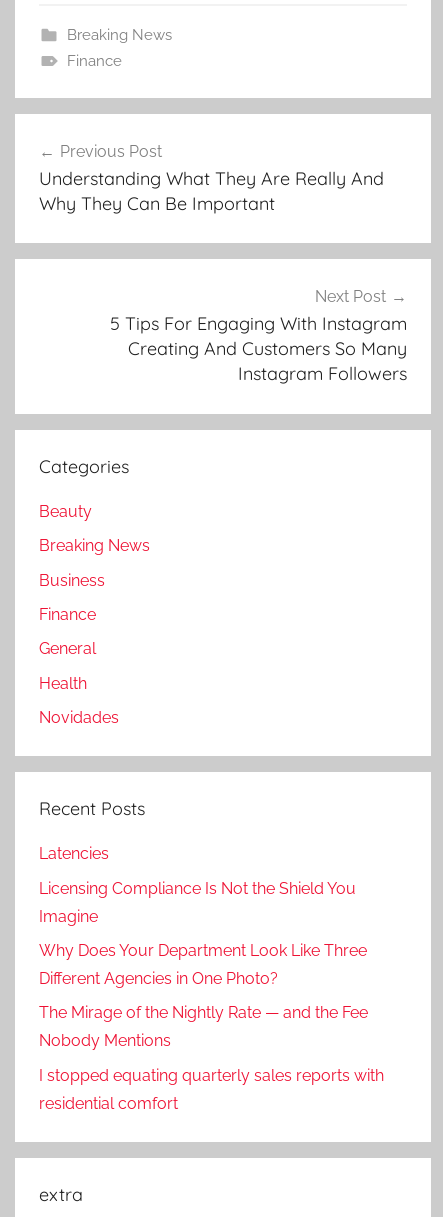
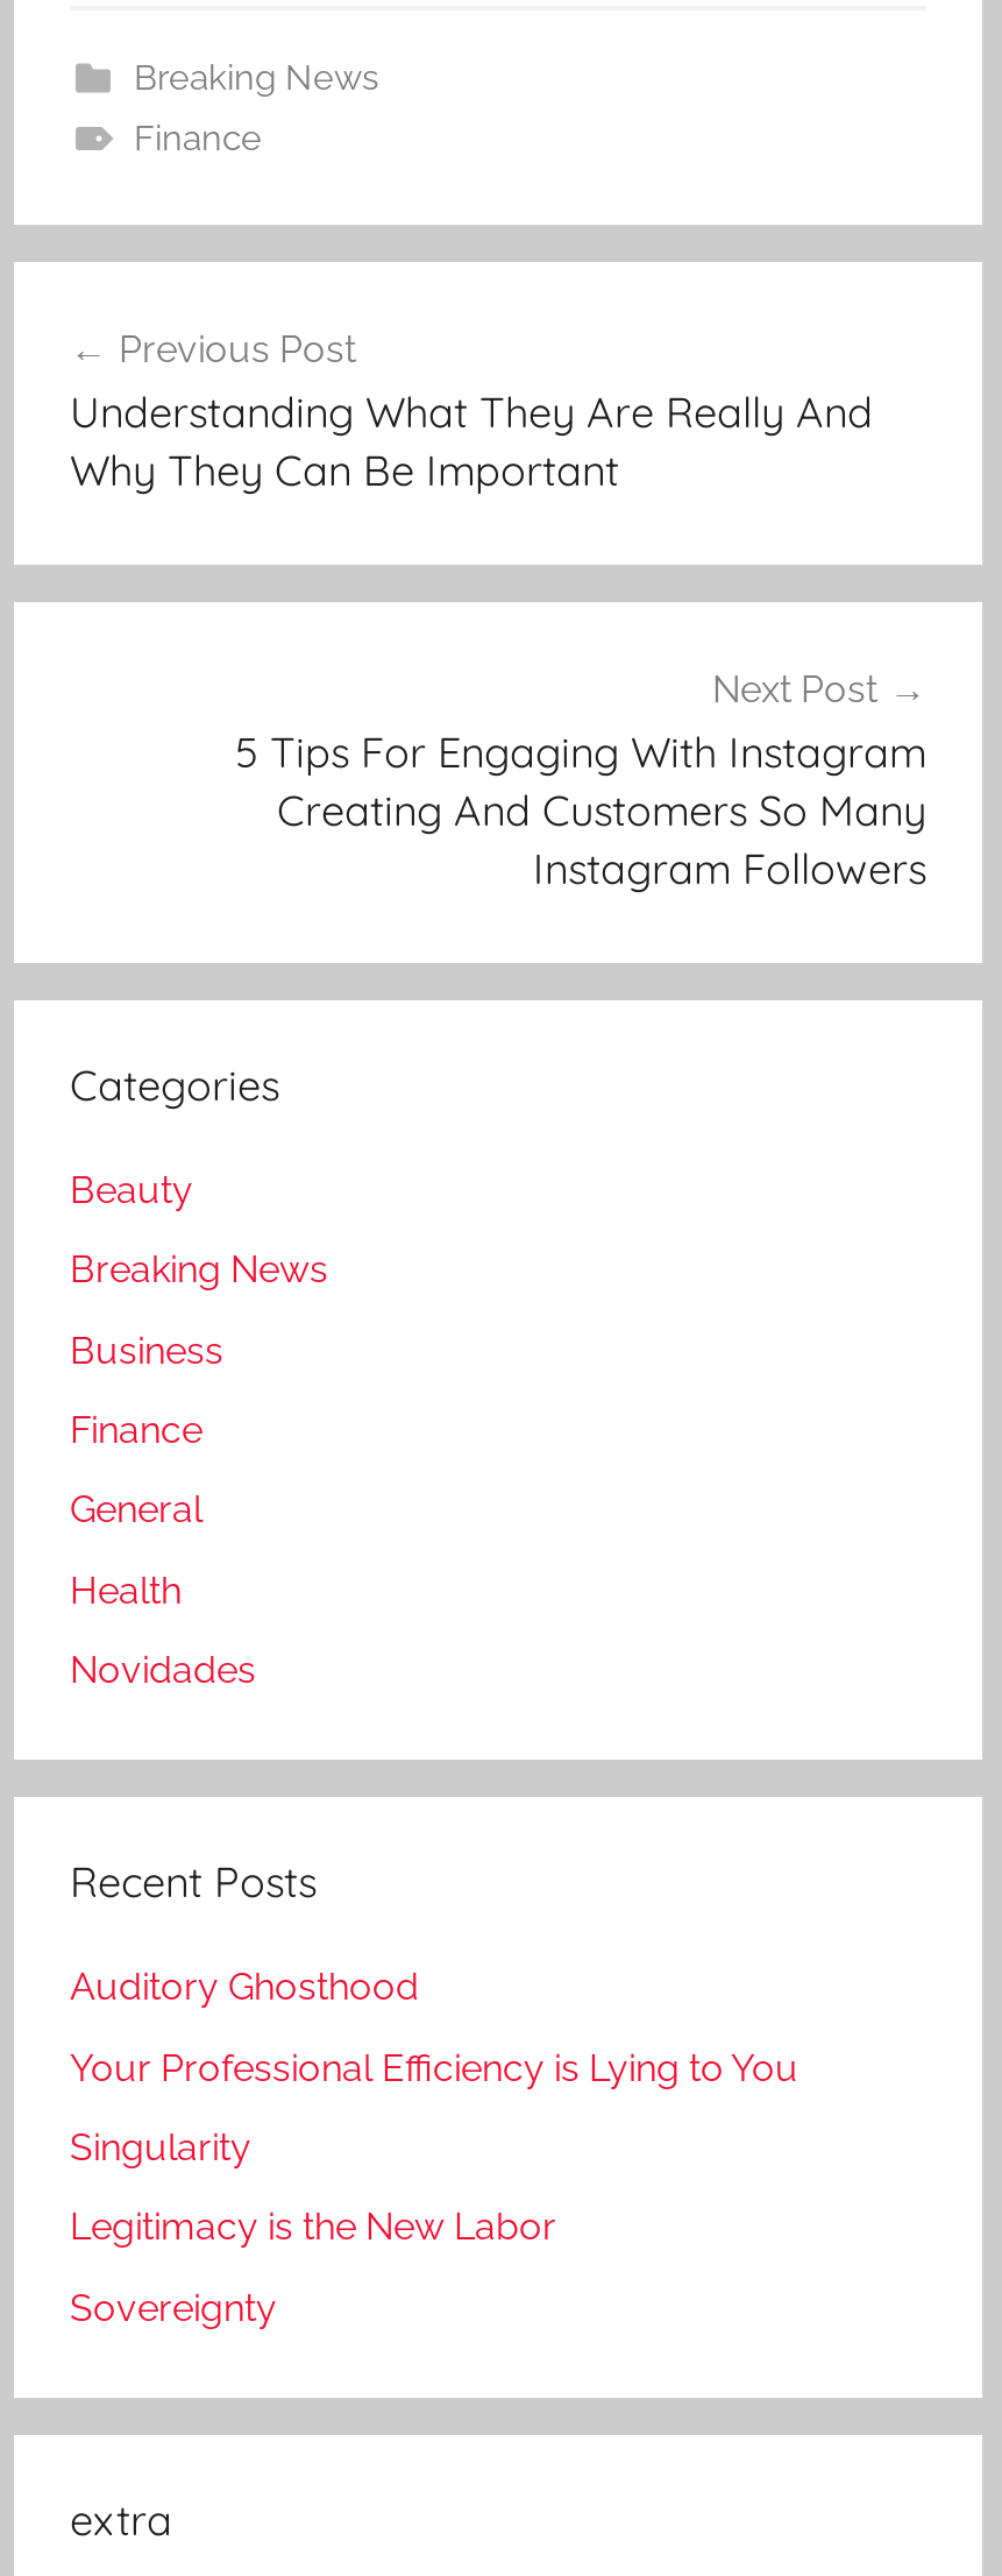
- Latencies
- Licensing Compliance Is Not the Shield You
- Imagine
- Why Does Your Department Look Like Three
- Different Agencies in One Photo?
- The Mirage of the Nightly Rate — and the Fee
- Nobody Mentions
- I stopped equating quarterly sales reports with
- residential comfort
+ Auditory Ghosthood
+ Your Professional Efficiency is Lying to You
+ Singularity
+ Legitimacy is the New Labor
+ Sovereignty
